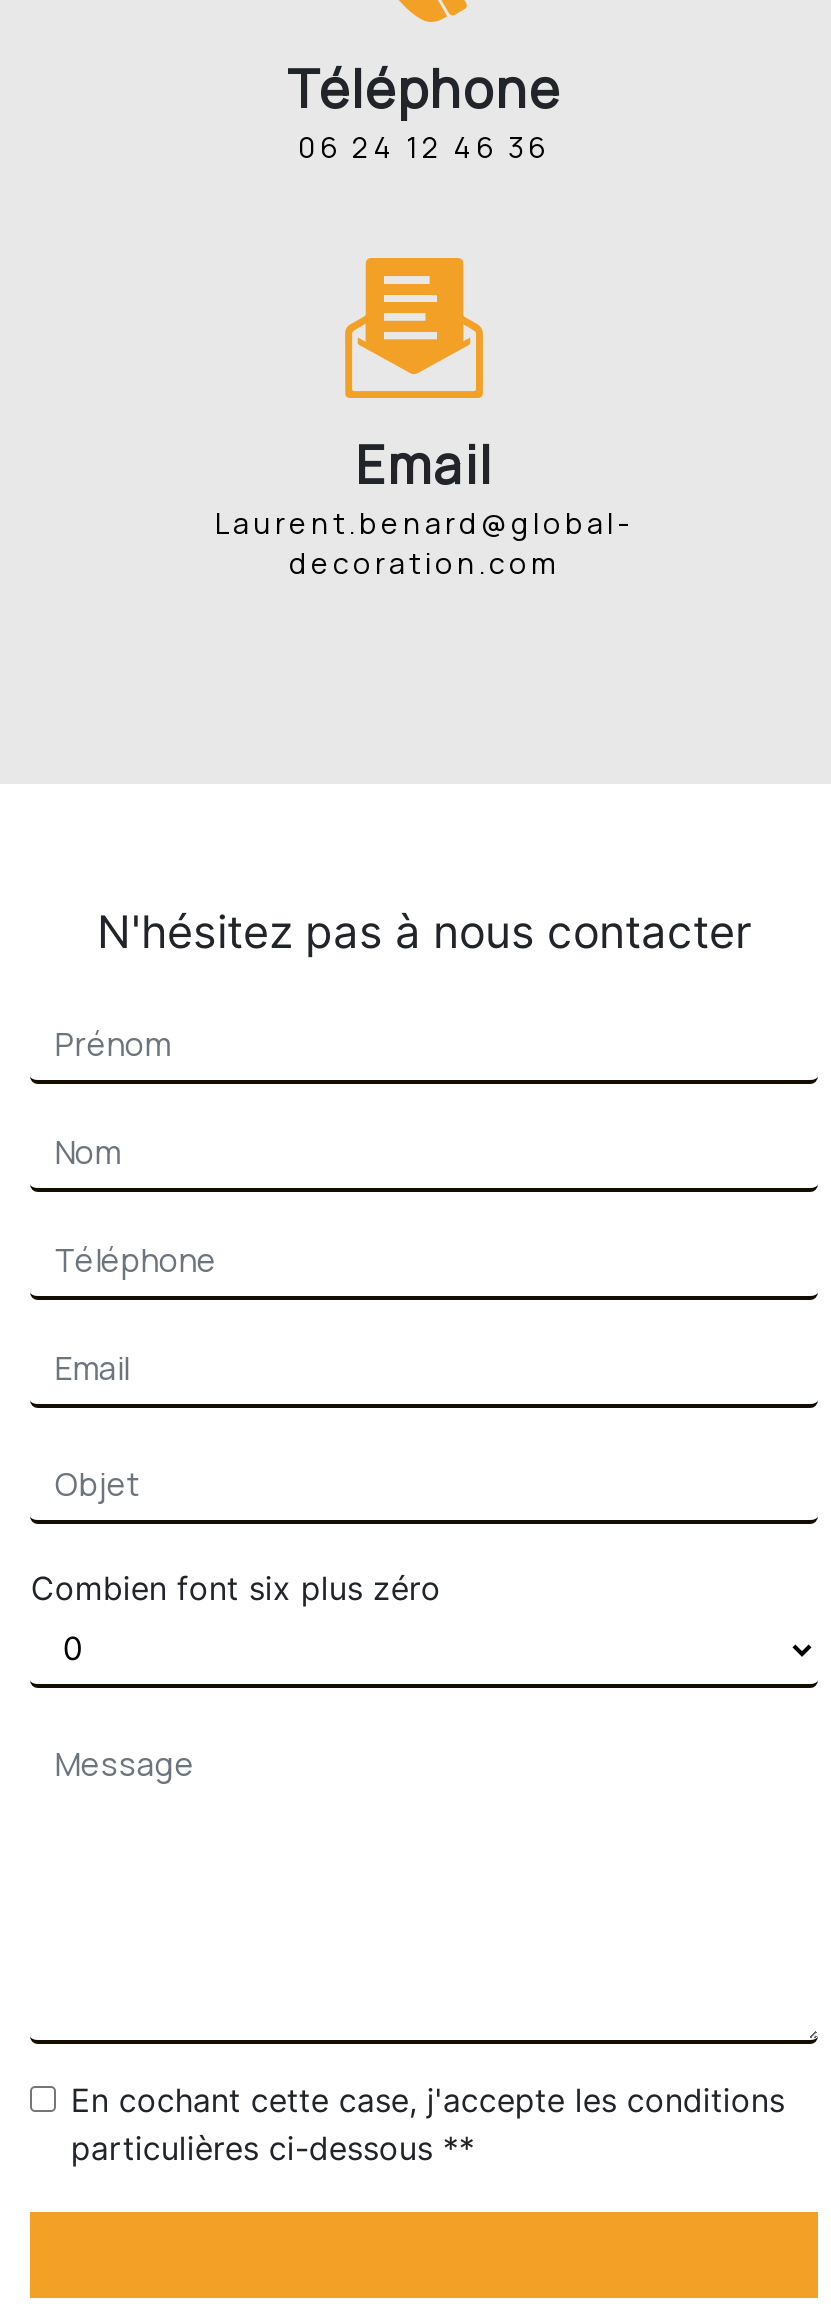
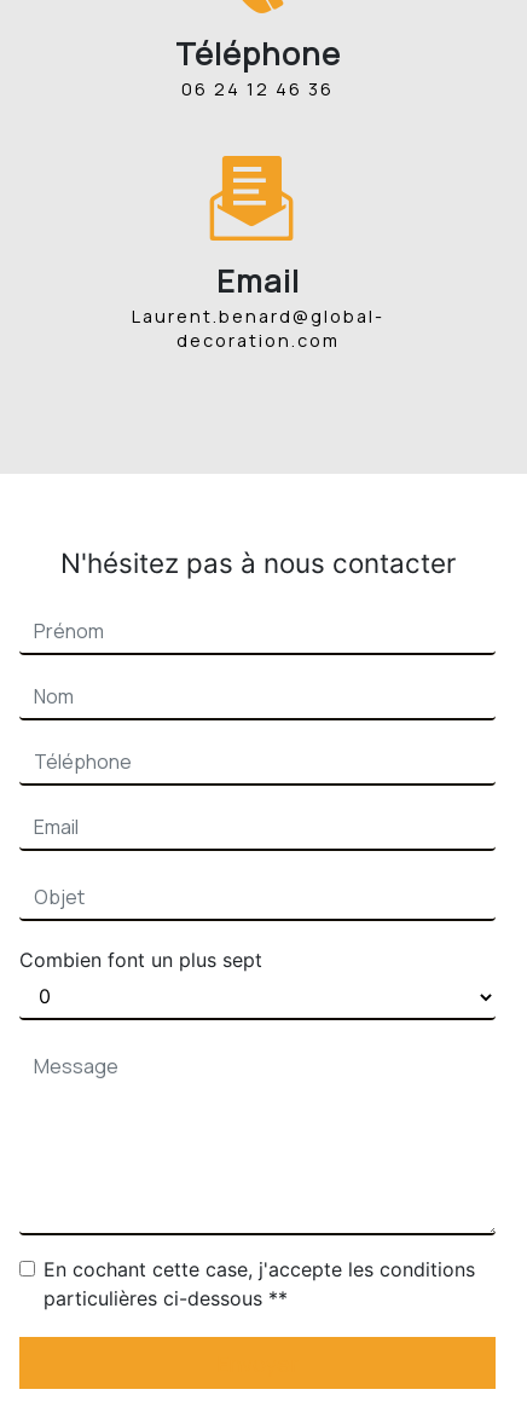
- Combien font six plus zéro
+ Combien font un plus sept
